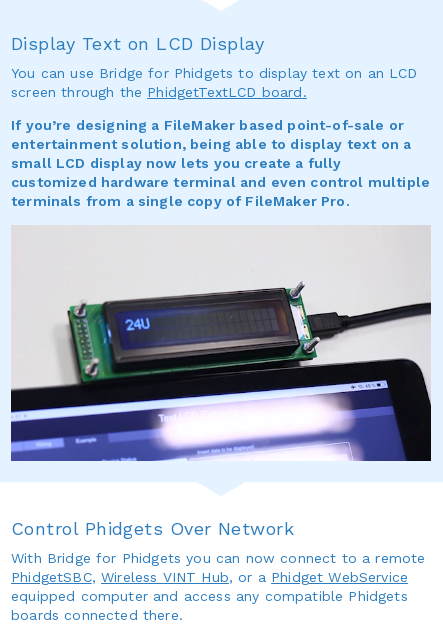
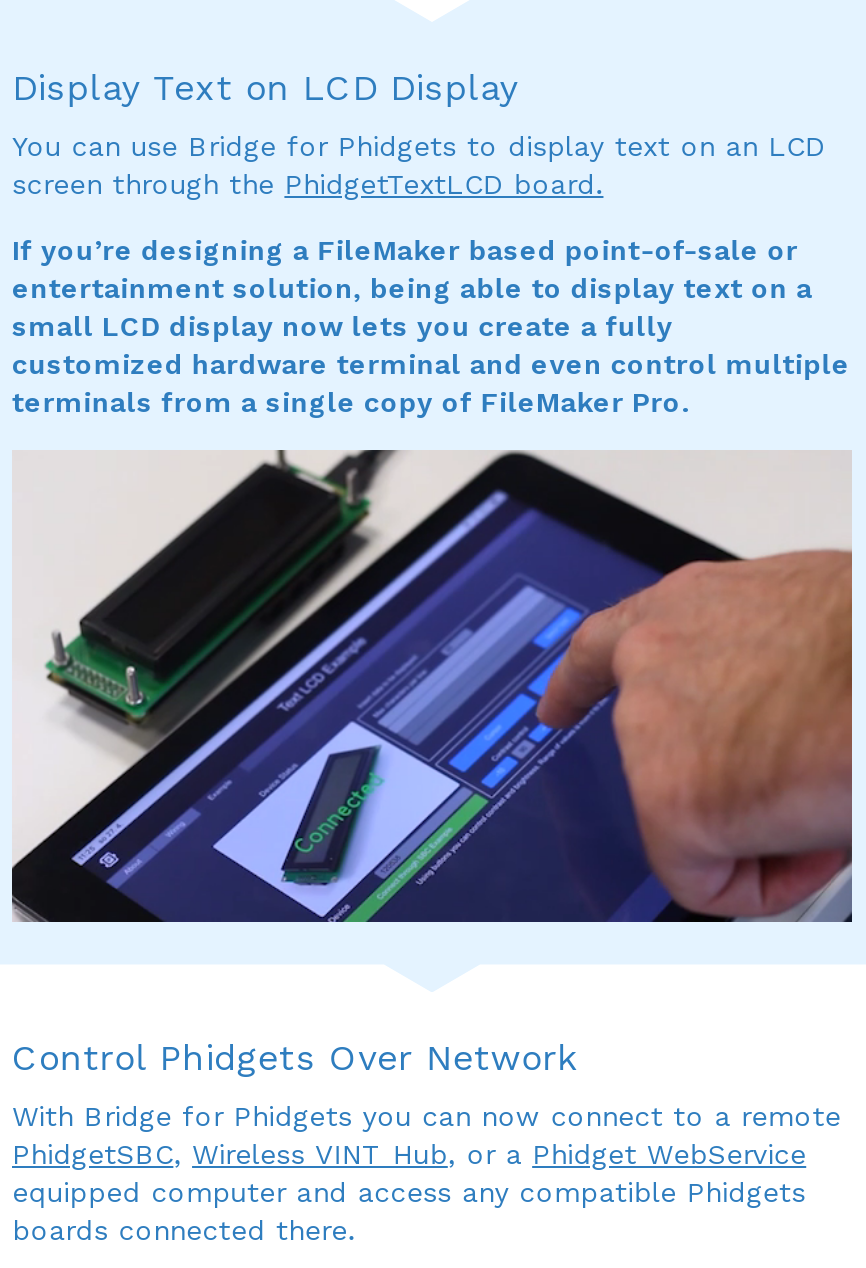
- [image]
+ [image]
